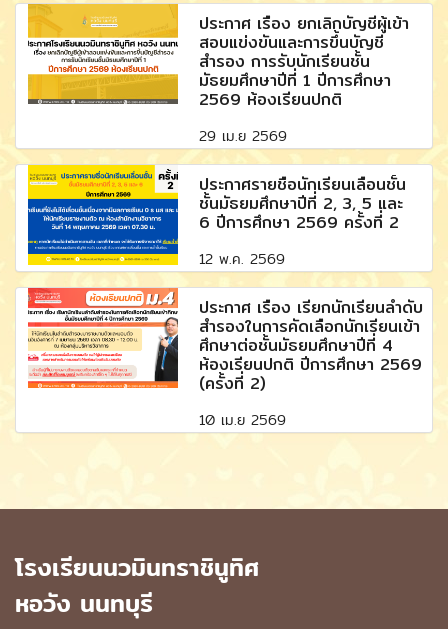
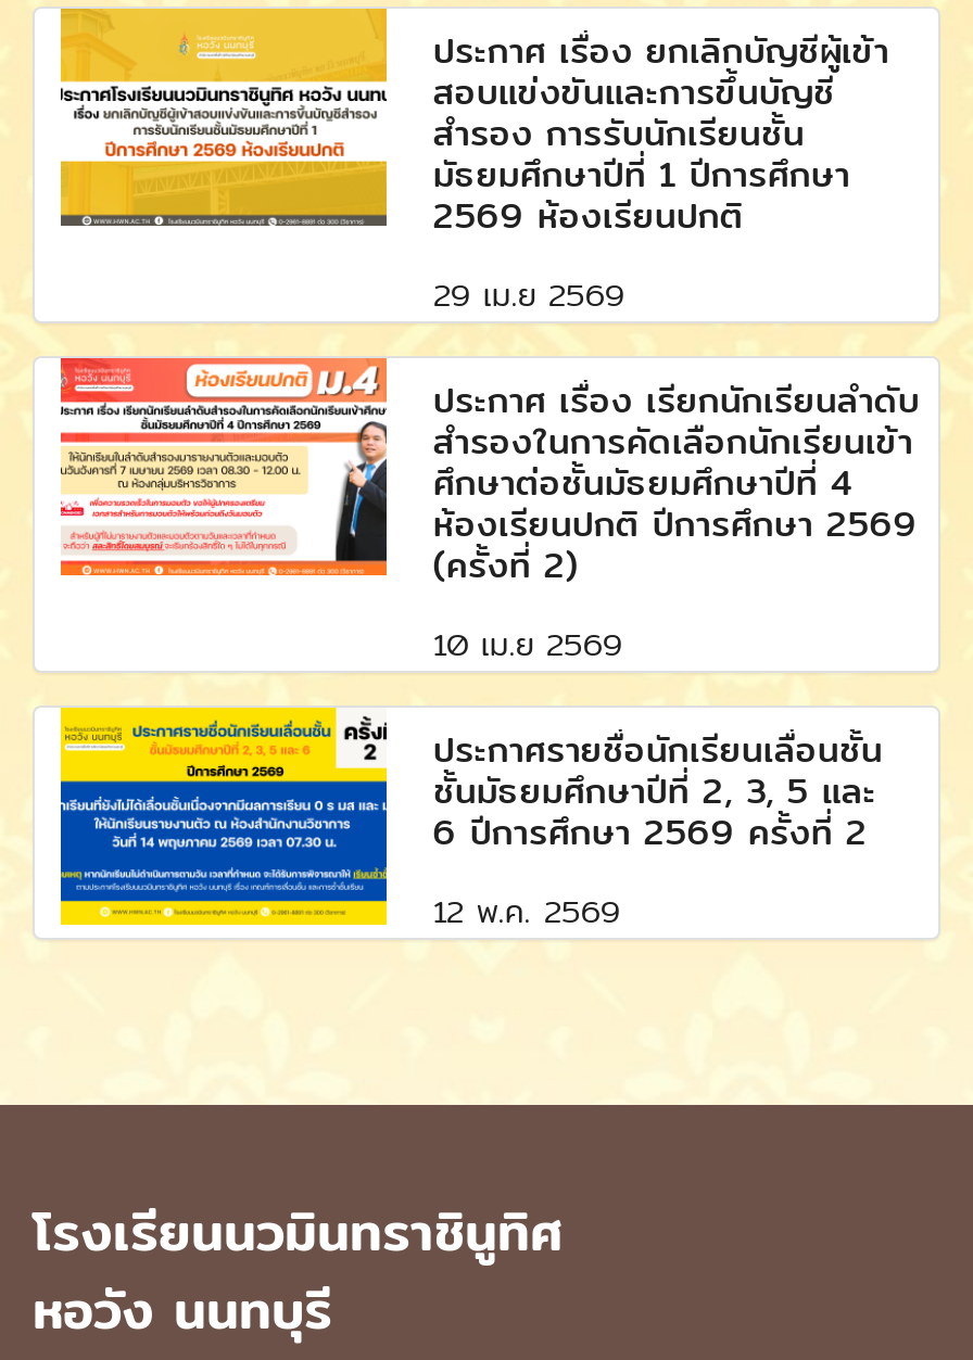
moved down: [image] | ประกาศรายชื่อนักเรียนเลื่อนชั้น | ชั้นมัธยมศึกษาปีที่ 2, 3, 5 และ | 6 ปีการศึกษา 2569 ครั้งที่ 2 | 12 พ.ค. 2569

moved up: ประกาศ เรื่อง เรียกนักเรียนลำดับ | สำรองในการคัดเลือกนักเรียนเข้า | ศึกษาต่อชั้นมัธยมศึกษาปีที่ 4 | ห้องเรียนปกติ ปีการศึกษา 2569 | (ครั้งที่ 2) | 10 เม.ย 2569
